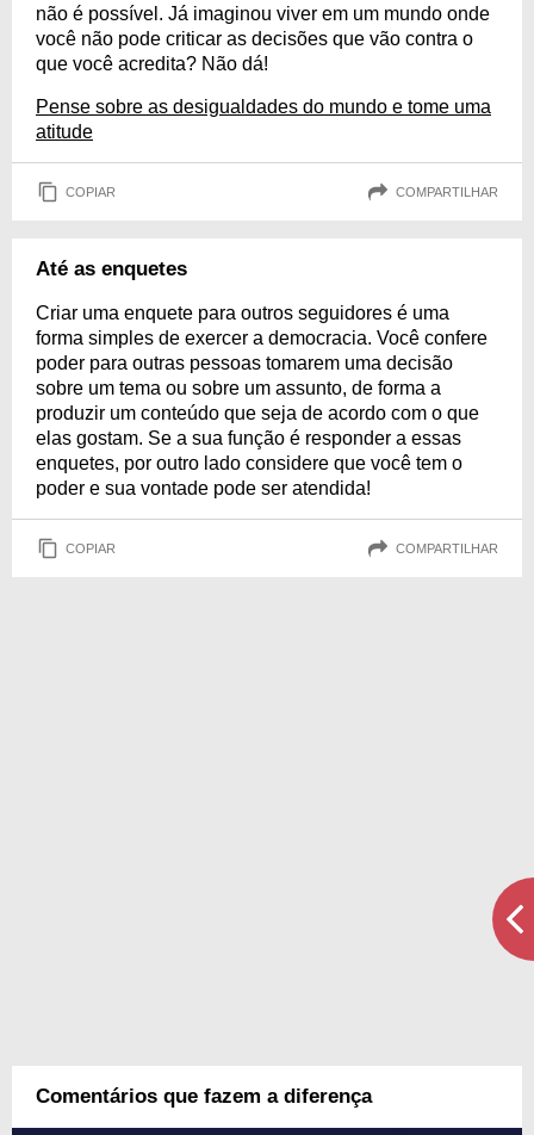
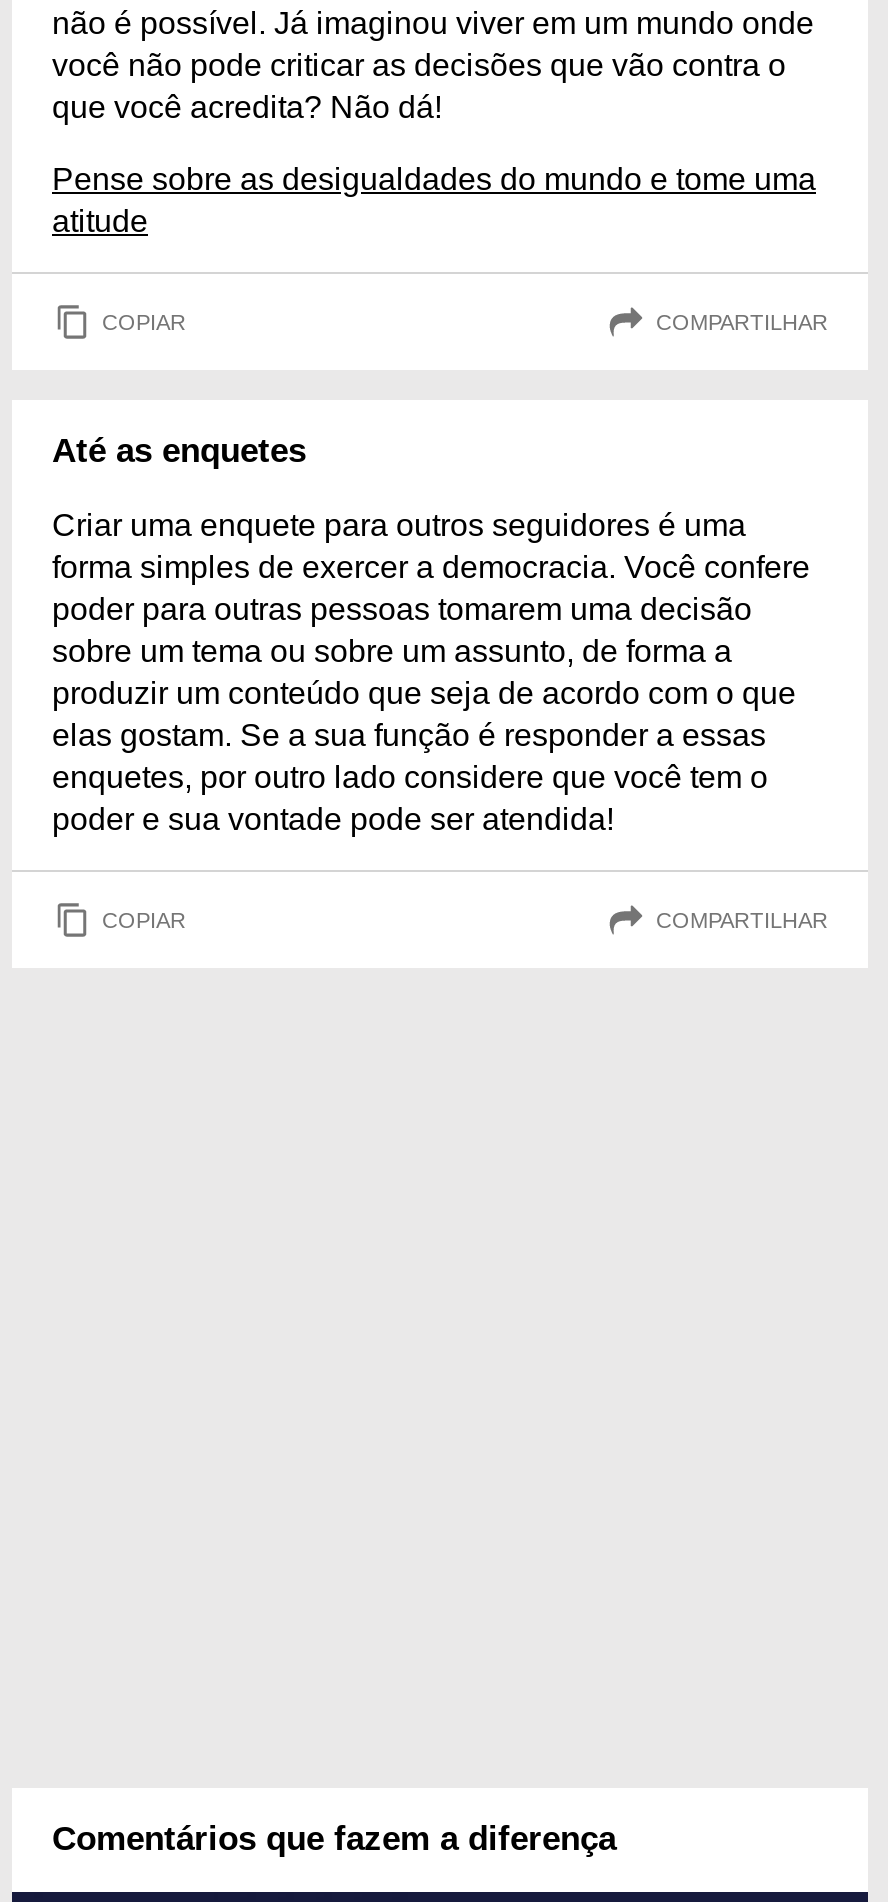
- [image]
